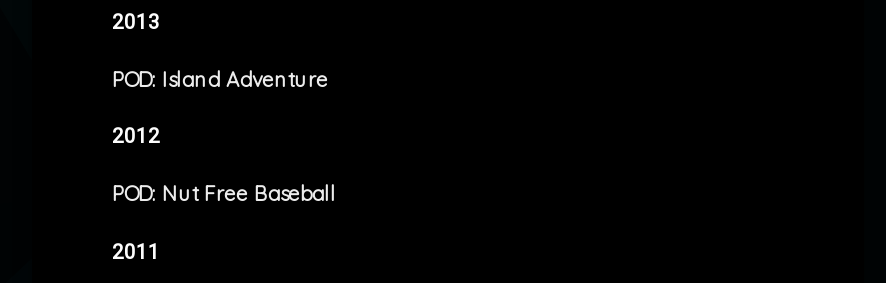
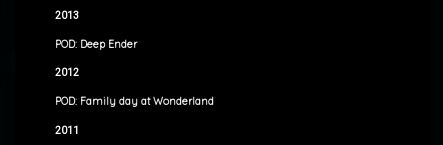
- POD: Island Adventure
+ POD: Deep Ender

- POD: Nut Free Baseball
+ POD: Family day at Wonderland
